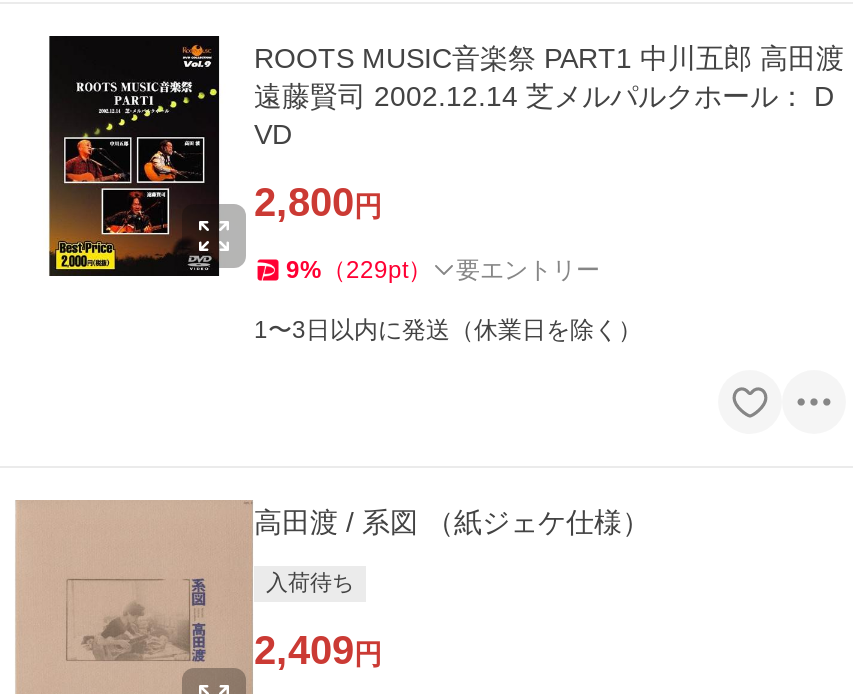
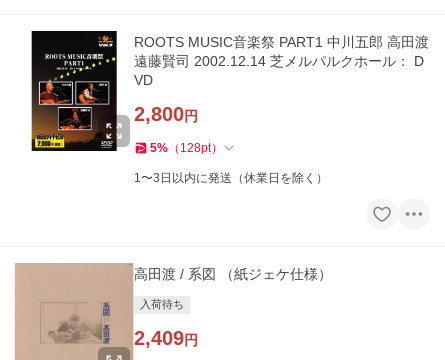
- 9%（229pt）
- 要エントリー
+ 5%（128pt）
